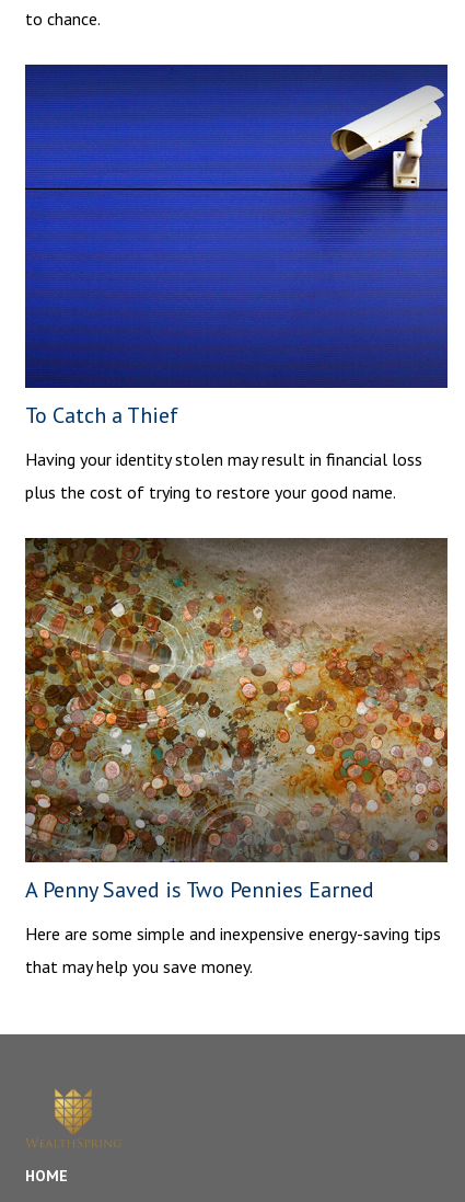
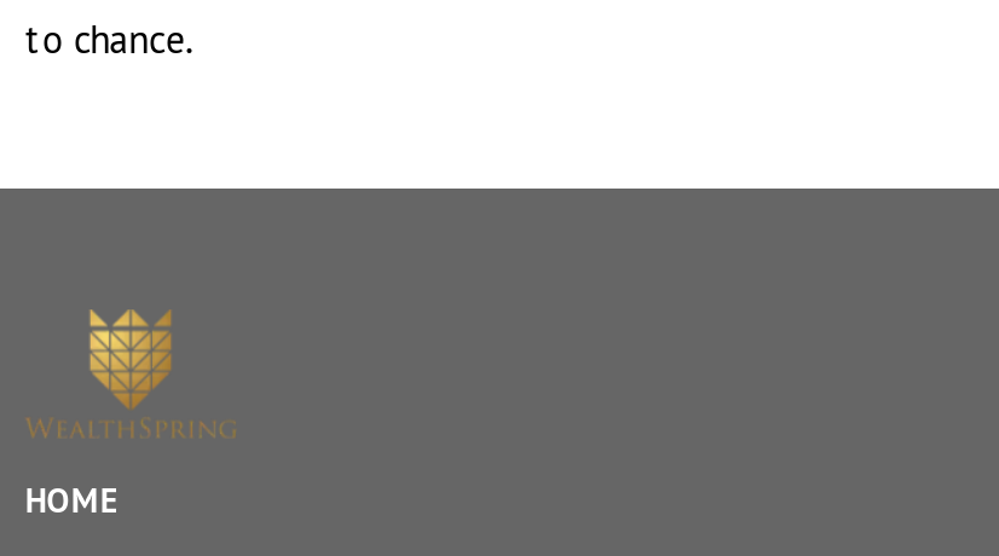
- [image]
- To Catch a Thief
- Having your identity stolen may result in financial loss
- plus the cost of trying to restore your good name.

- [image]
- A Penny Saved is Two Pennies Earned
- Here are some simple and inexpensive energy-saving tips
- that may help you save money.
